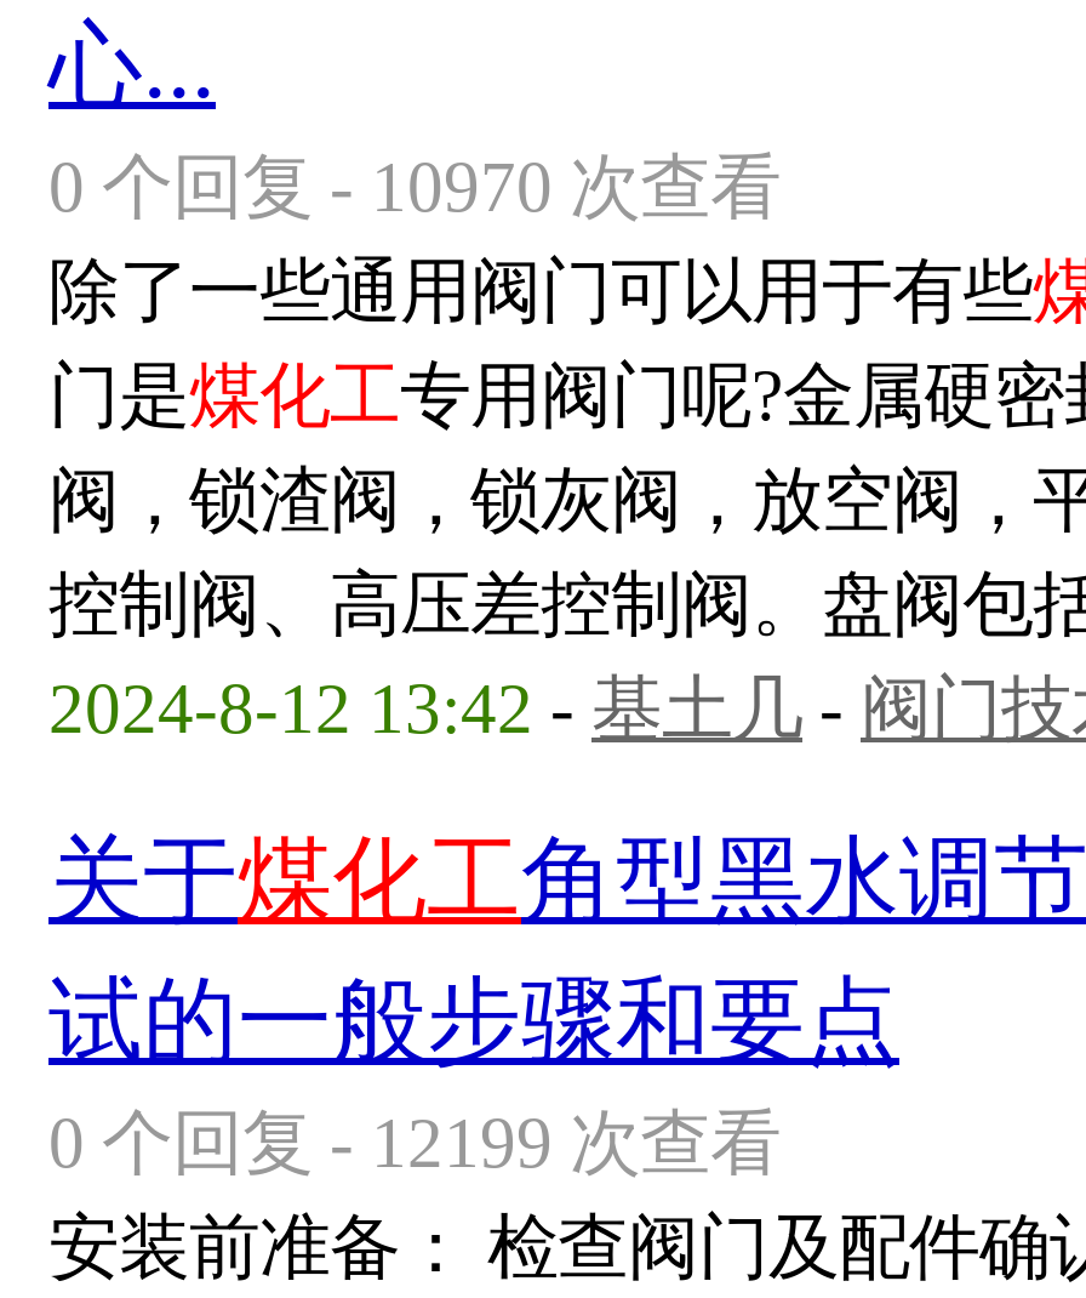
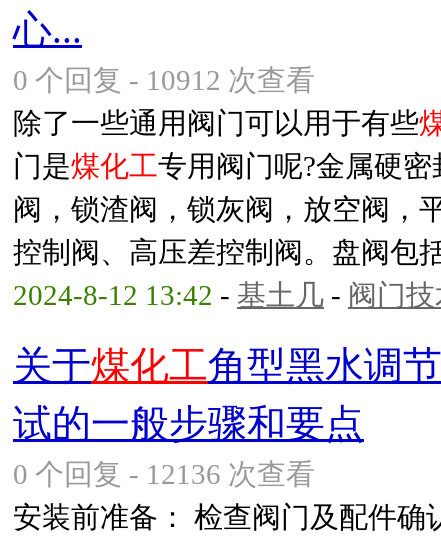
- 0 个回复 - 10970 次查看
+ 0 个回复 - 10912 次查看

- 0 个回复 - 12199 次查看
+ 0 个回复 - 12136 次查看
